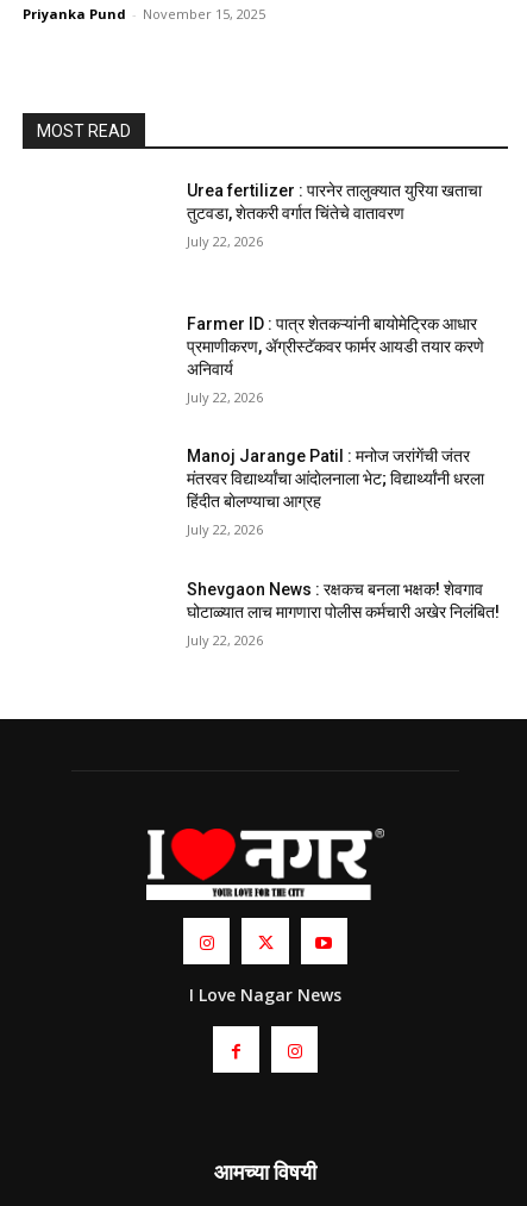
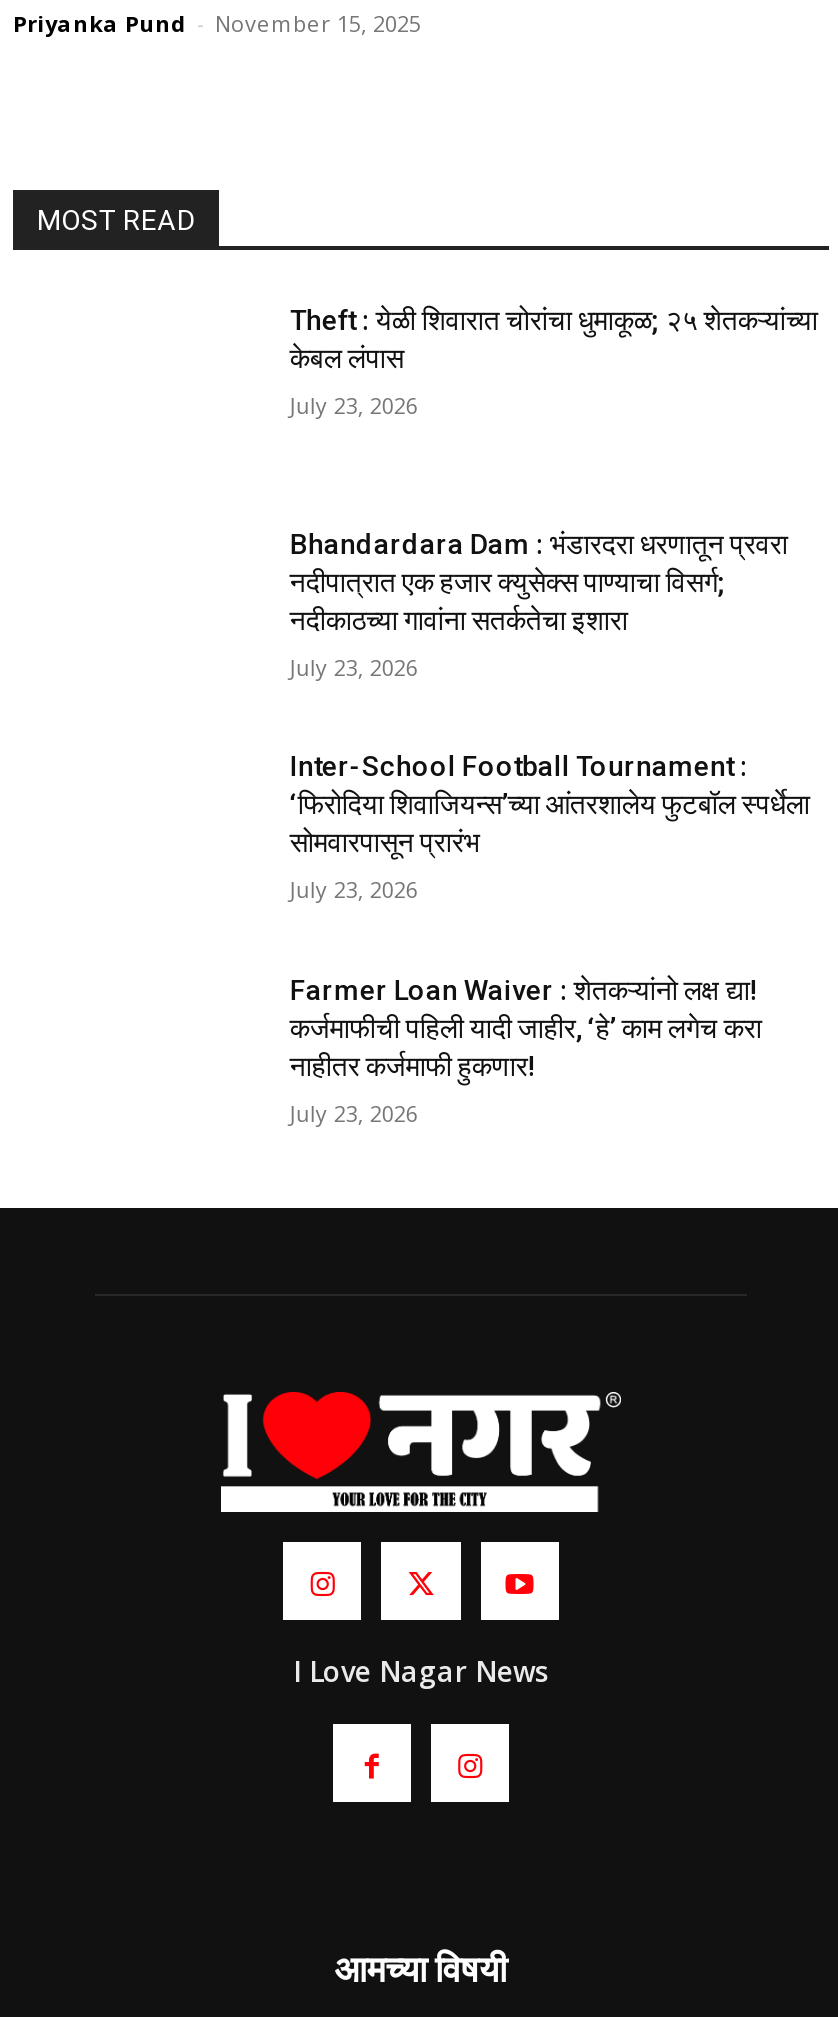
- Urea fertilizer : पारनेर तालुक्यात युरिया खताचा
- तुटवडा, शेतकरी वर्गात चिंतेचे वातावरण
+ Theft : येळी शिवारात चोरांचा धुमाकूळ; २५ शेतकऱ्यांच्या
+ केबल लंपास

- July 22, 2026
+ July 23, 2026

- Farmer ID : पात्र शेतकऱ्यांनी बायोमेट्रिक आधार
- प्रमाणीकरण, ॲग्रीस्टॅकवर फार्मर आयडी तयार करणे
- अनिवार्य
+ Bhandardara Dam : भंडारदरा धरणातून प्रवरा
+ नदीपात्रात एक हजार क्युसेक्स पाण्याचा विसर्ग;
+ नदीकाठच्या गावांना सतर्कतेचा इशारा

- July 22, 2026
+ July 23, 2026

- Manoj Jarange Patil : मनोज जरांगेंची जंतर
- मंतरवर विद्यार्थ्यांचा आंदाेलनाला भेट; विद्यार्थ्यांनी धरला
- हिंदीत बाेलण्याचा आग्रह
+ Inter-School Football Tournament :
+ ‘फिरोदिया शिवाजियन्स’च्या आंतरशालेय फुटबॉल स्पर्धेला
+ सोमवारपासून प्रारंभ

- July 22, 2026
+ July 23, 2026

- Shevgaon News : रक्षकच बनला भक्षक! शेवगाव
- घोटाळ्यात लाच मागणारा पोलीस कर्मचारी अखेर निलंबित!
+ Farmer Loan Waiver : शेतकऱ्यांनो लक्ष द्या!
+ कर्जमाफीची पहिली यादी जाहीर, ‘हे’ काम लगेच करा
+ नाहीतर कर्जमाफी हुकणार!

- July 22, 2026
+ July 23, 2026
